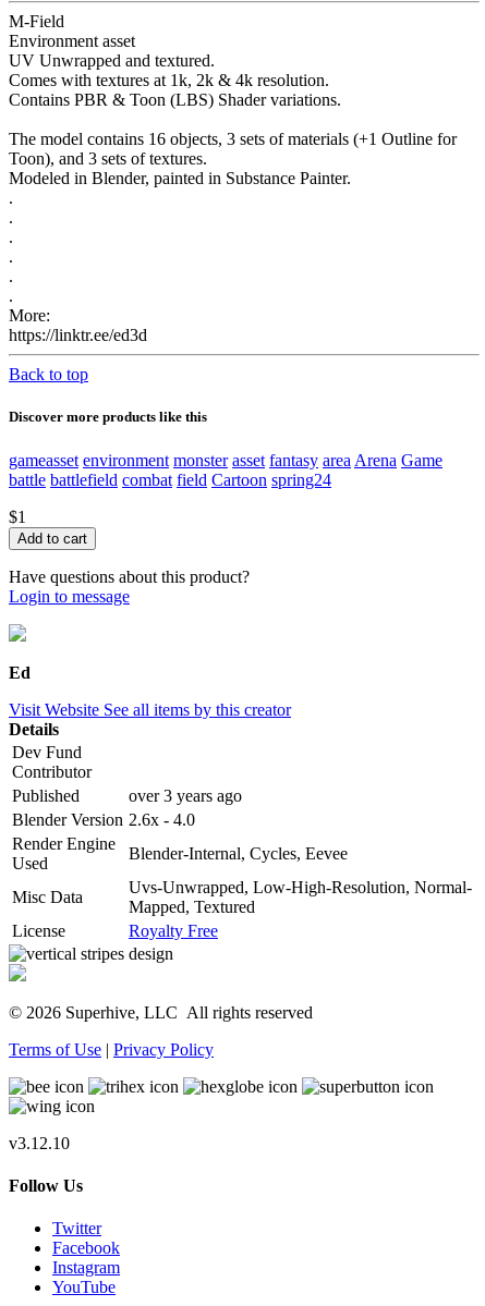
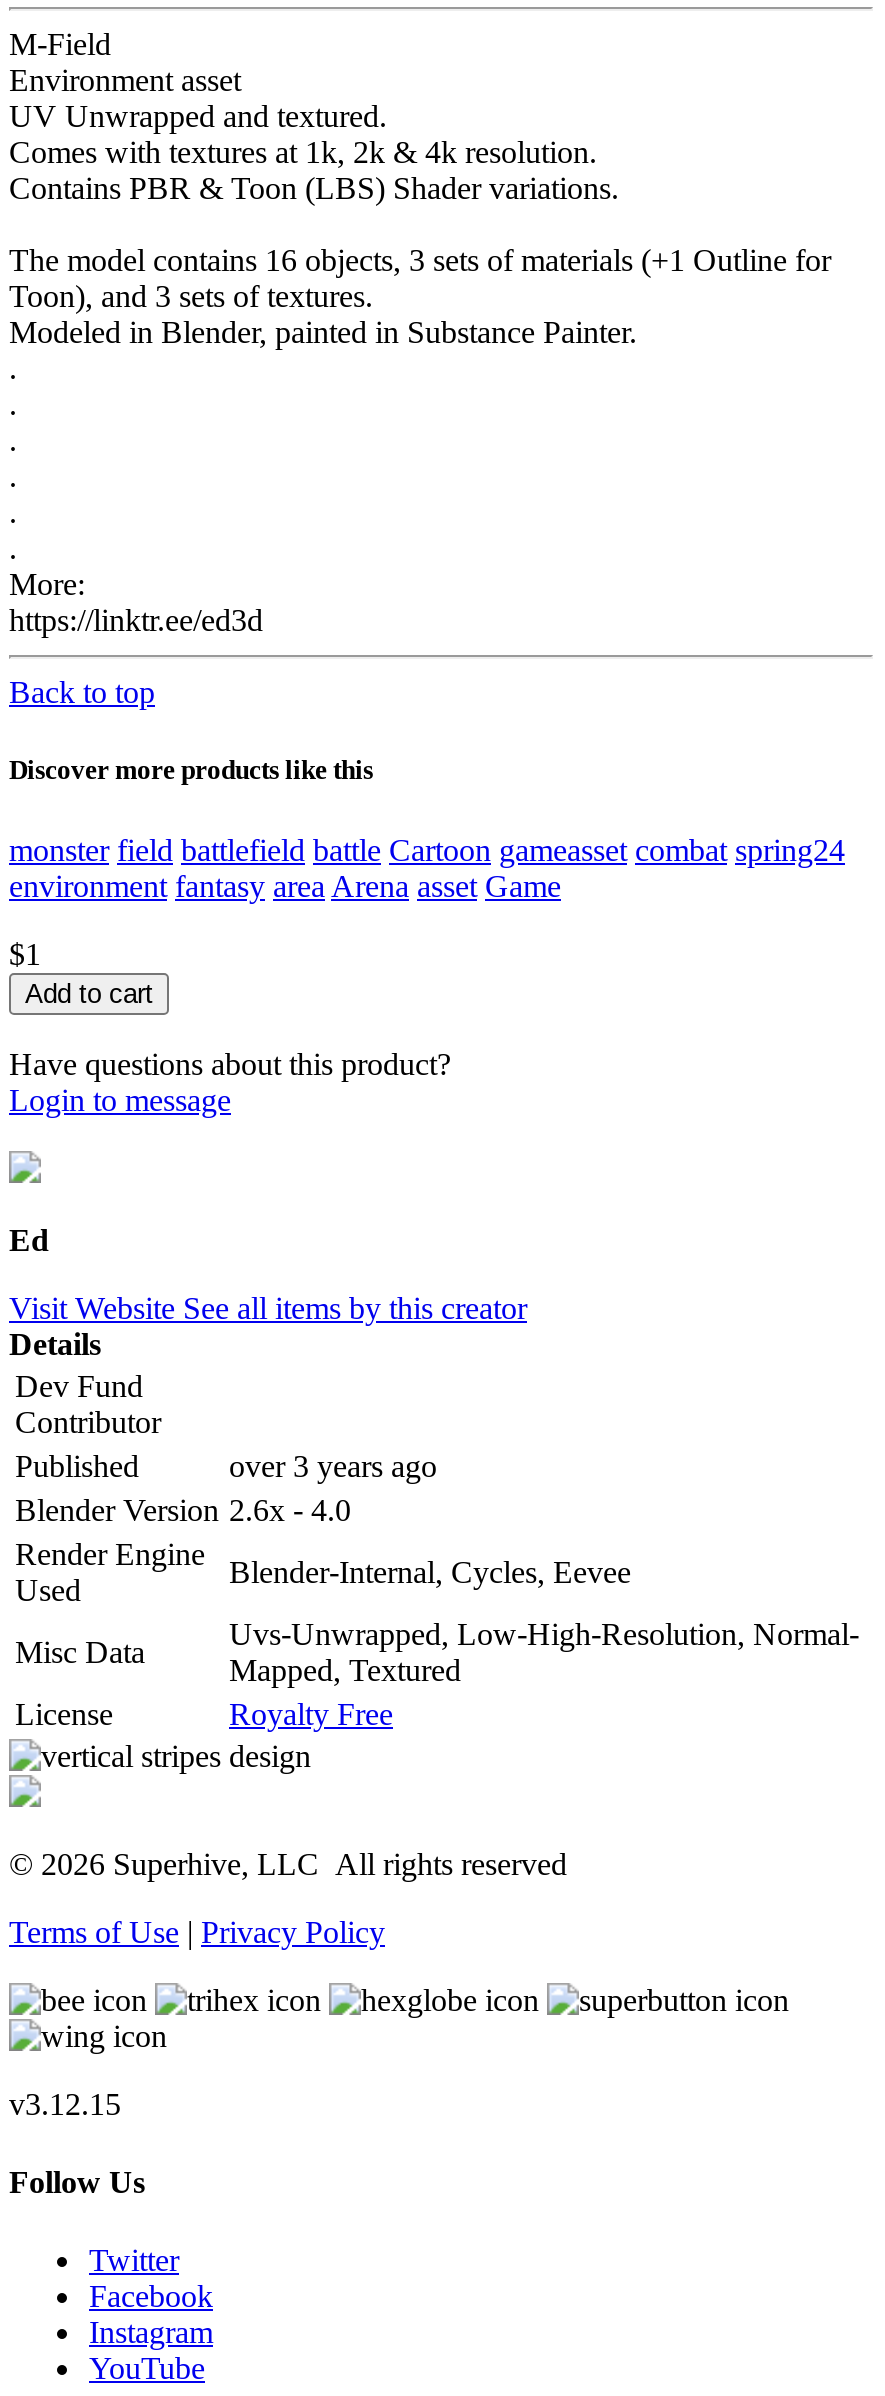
- gameasset environment monster asset fantasy area Arena Game
- battle battlefield combat field Cartoon spring24
+ monster field battlefield battle Cartoon gameasset combat spring24
+ environment fantasy area Arena asset Game

- v3.12.10
+ v3.12.15
